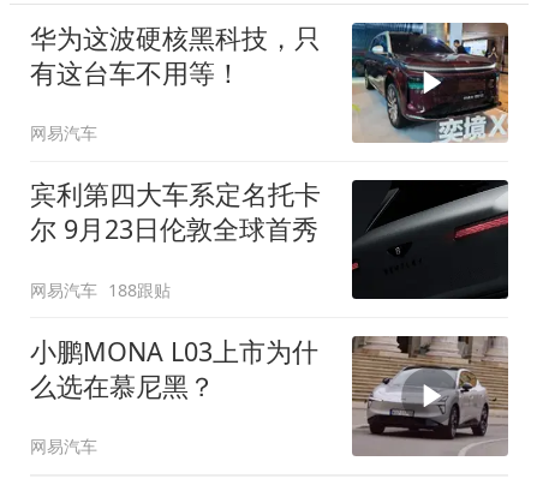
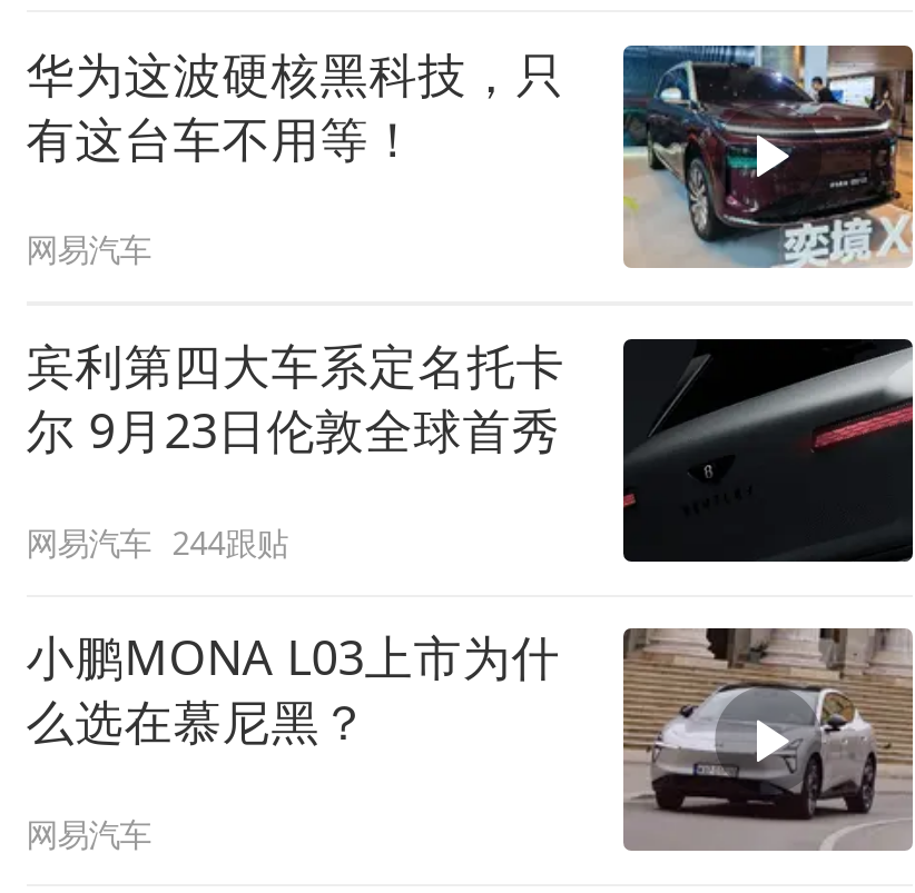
- 网易汽车 188跟贴
+ 网易汽车 244跟贴
